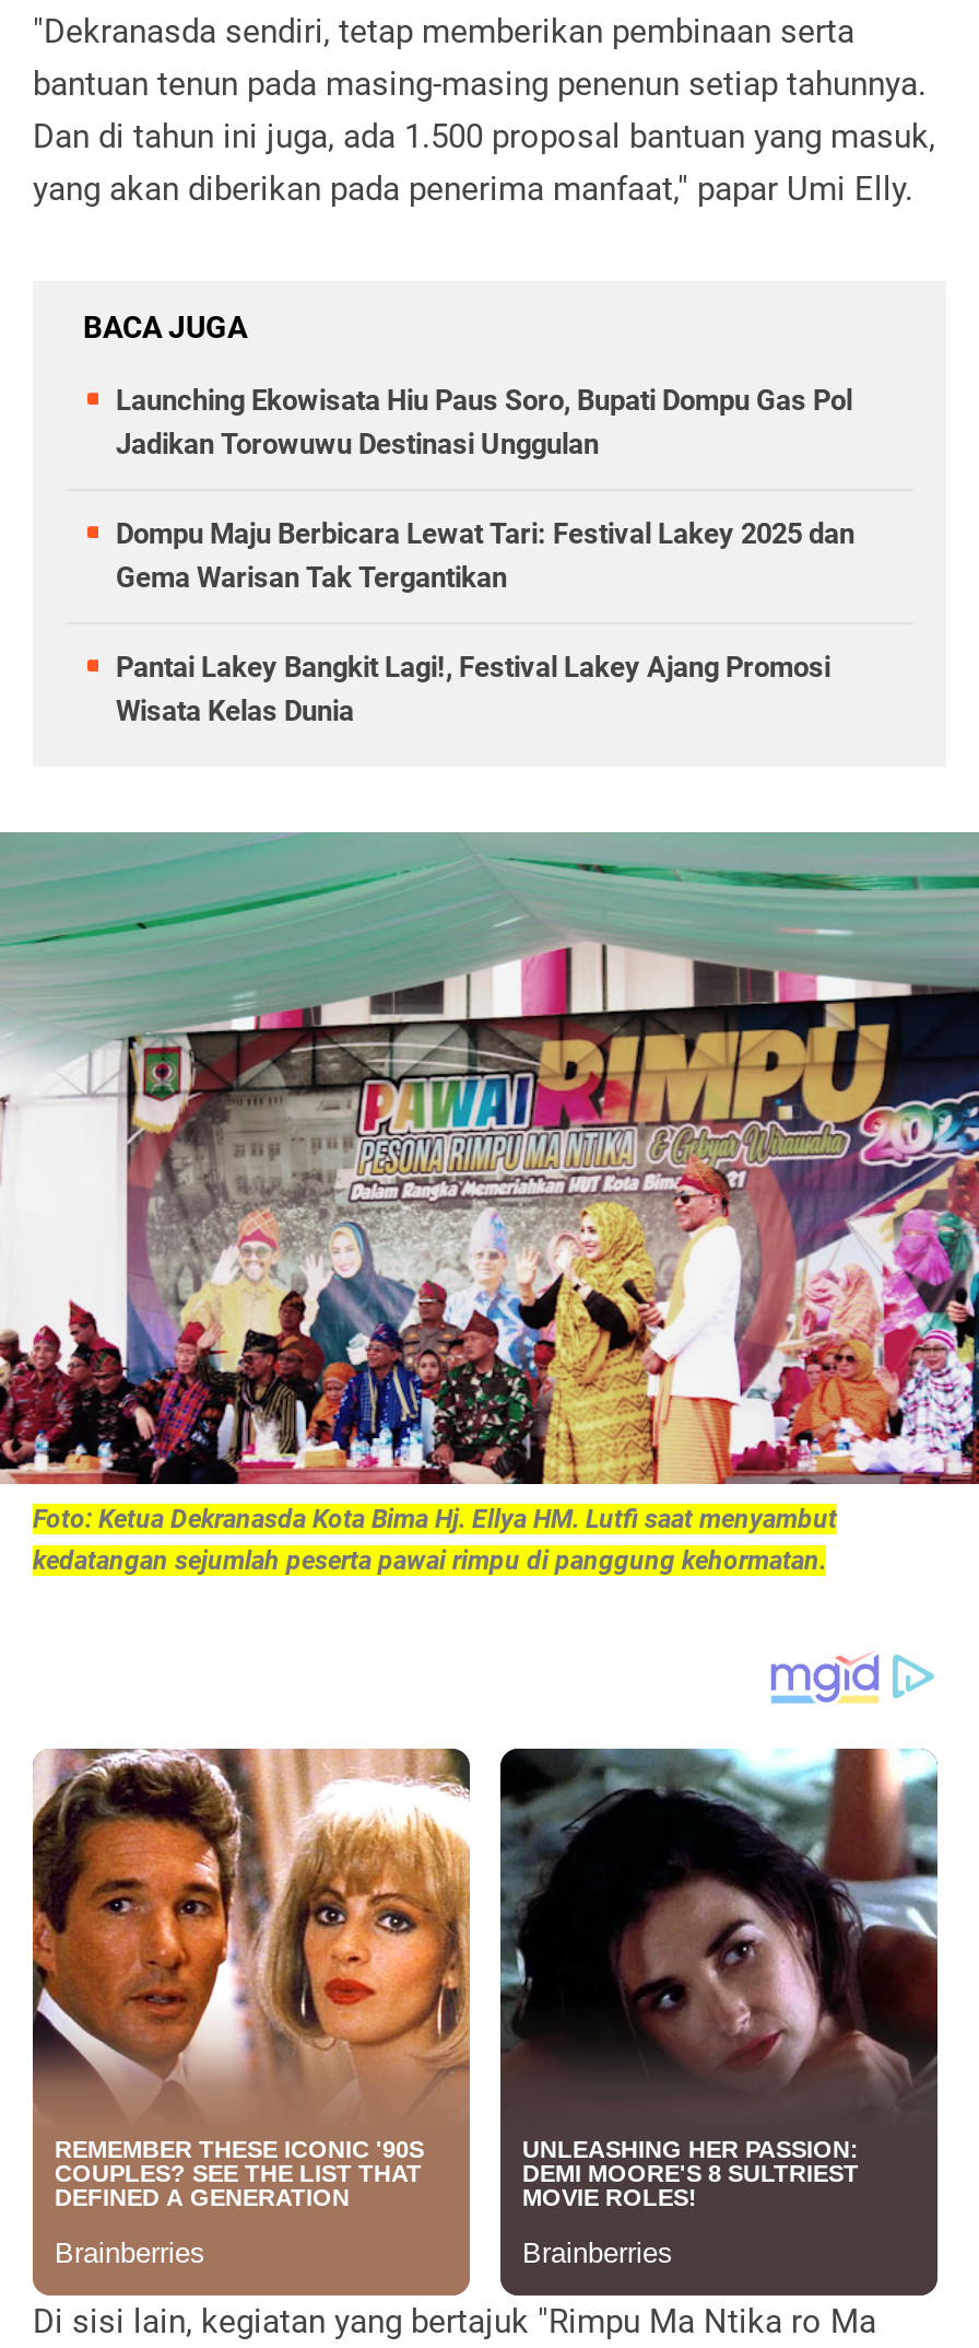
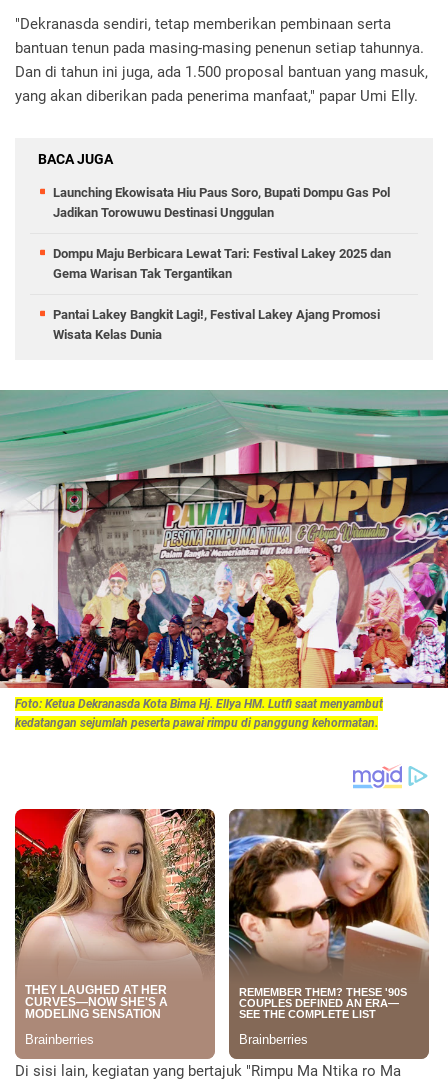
- [image]
+ [image]

- [image]
+ [image]
